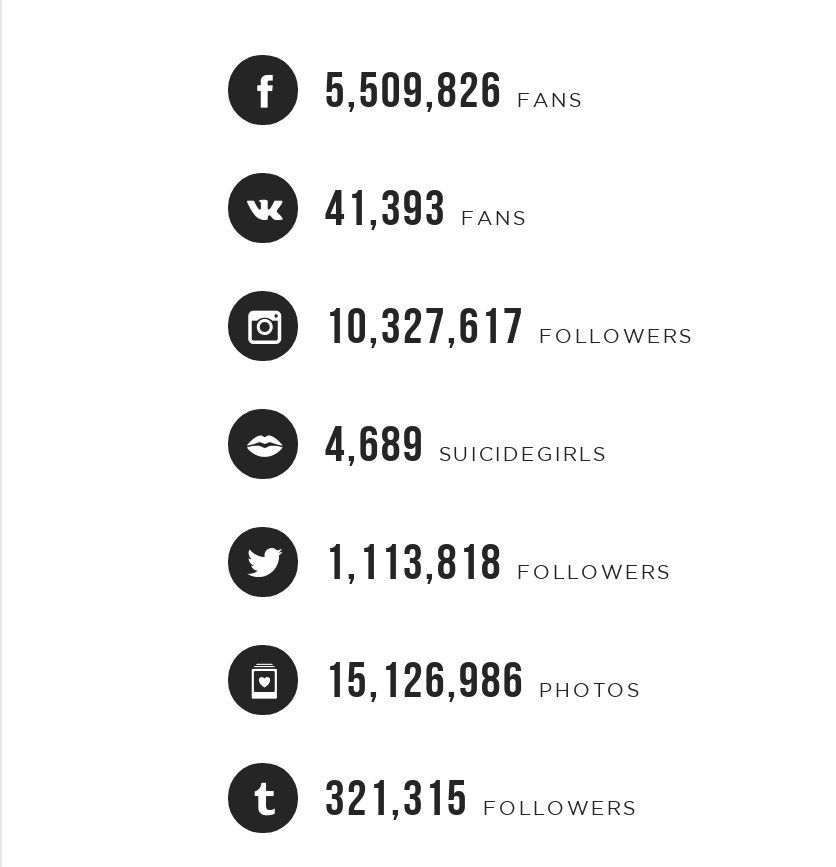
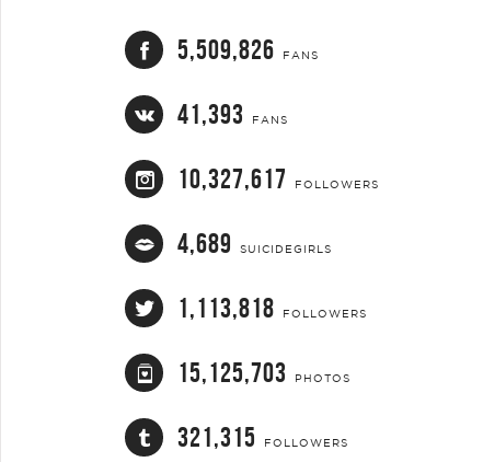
- 15,126,986 PHOTOS
+ 15,125,703 PHOTOS
